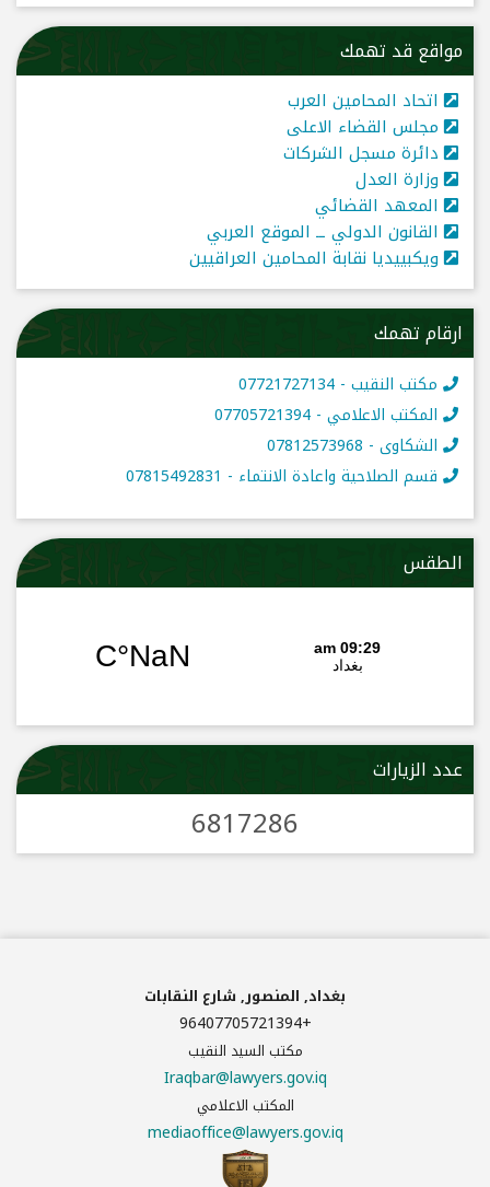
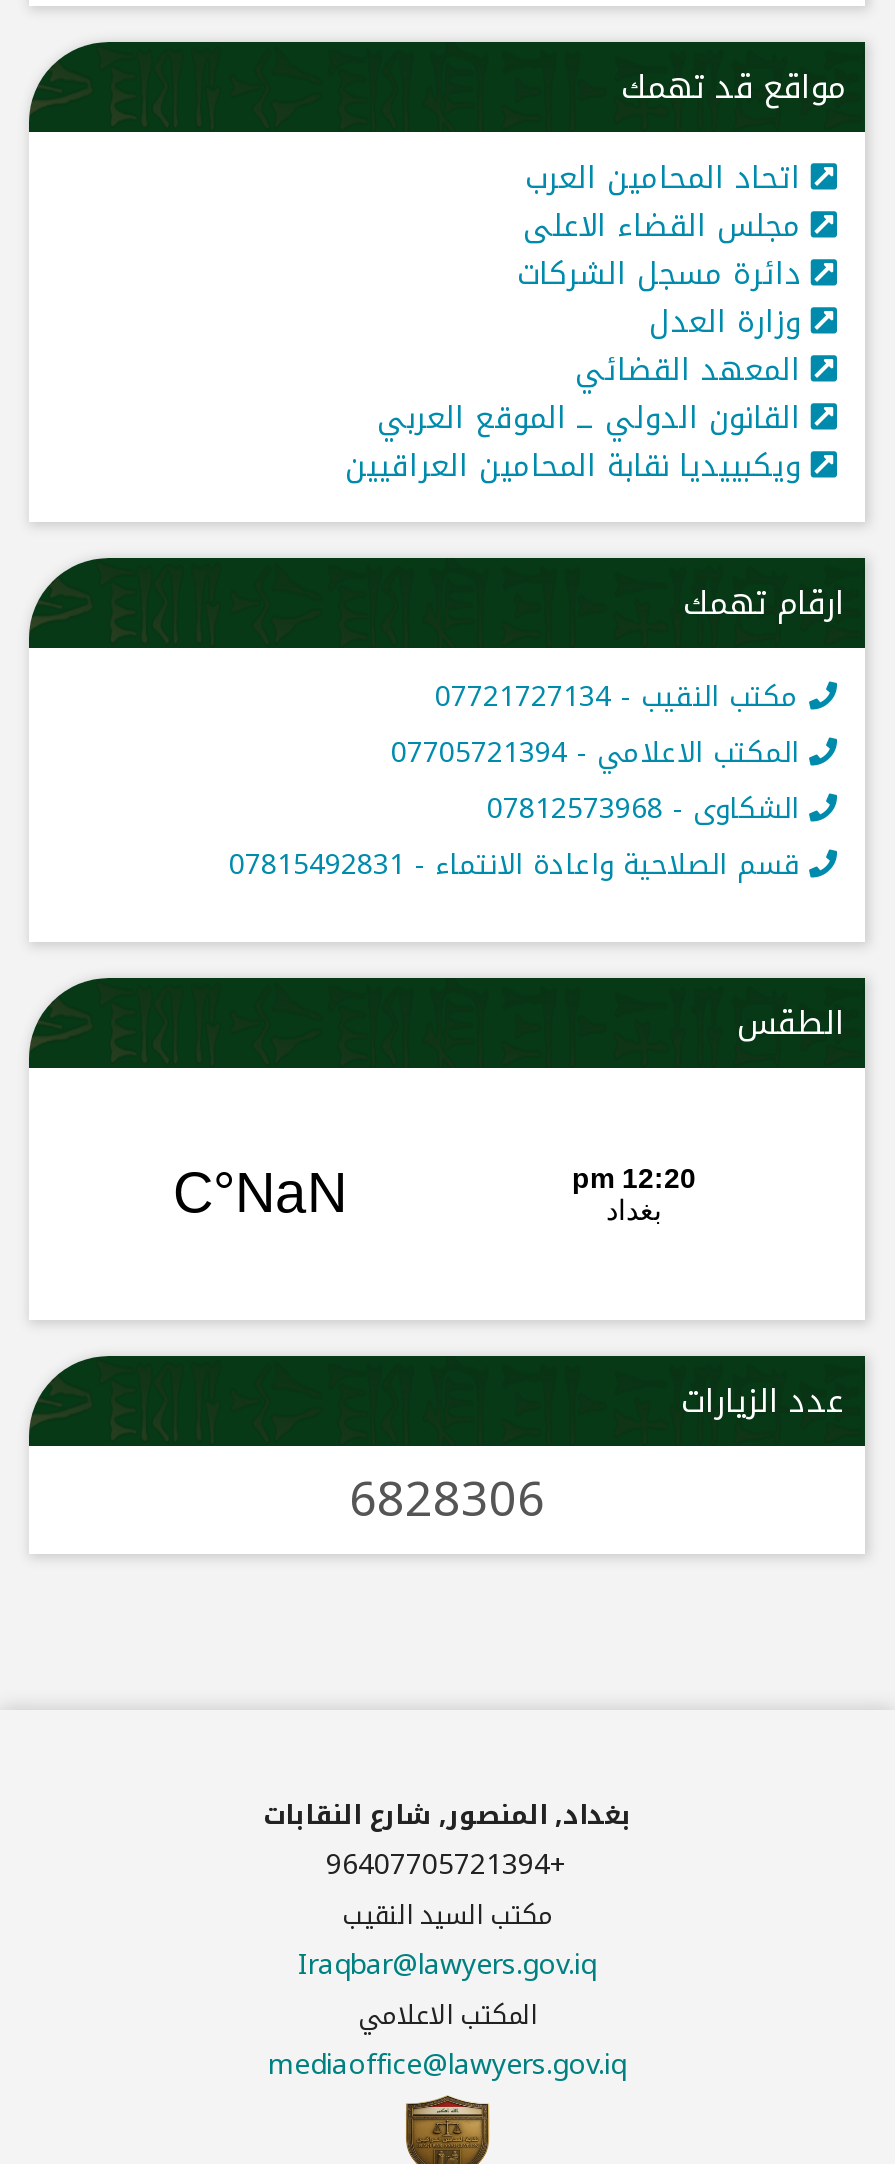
- 6817286
+ 6828306
